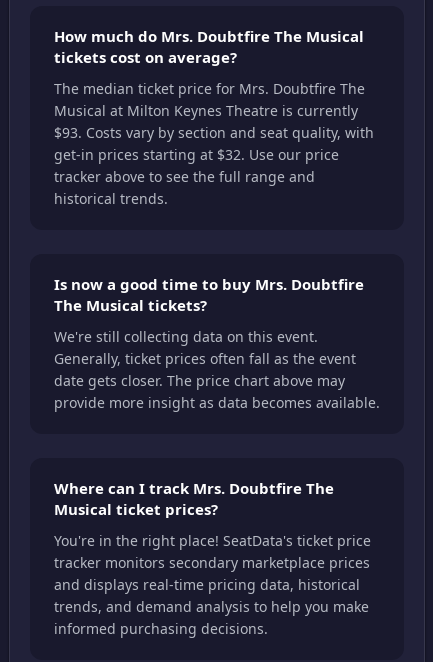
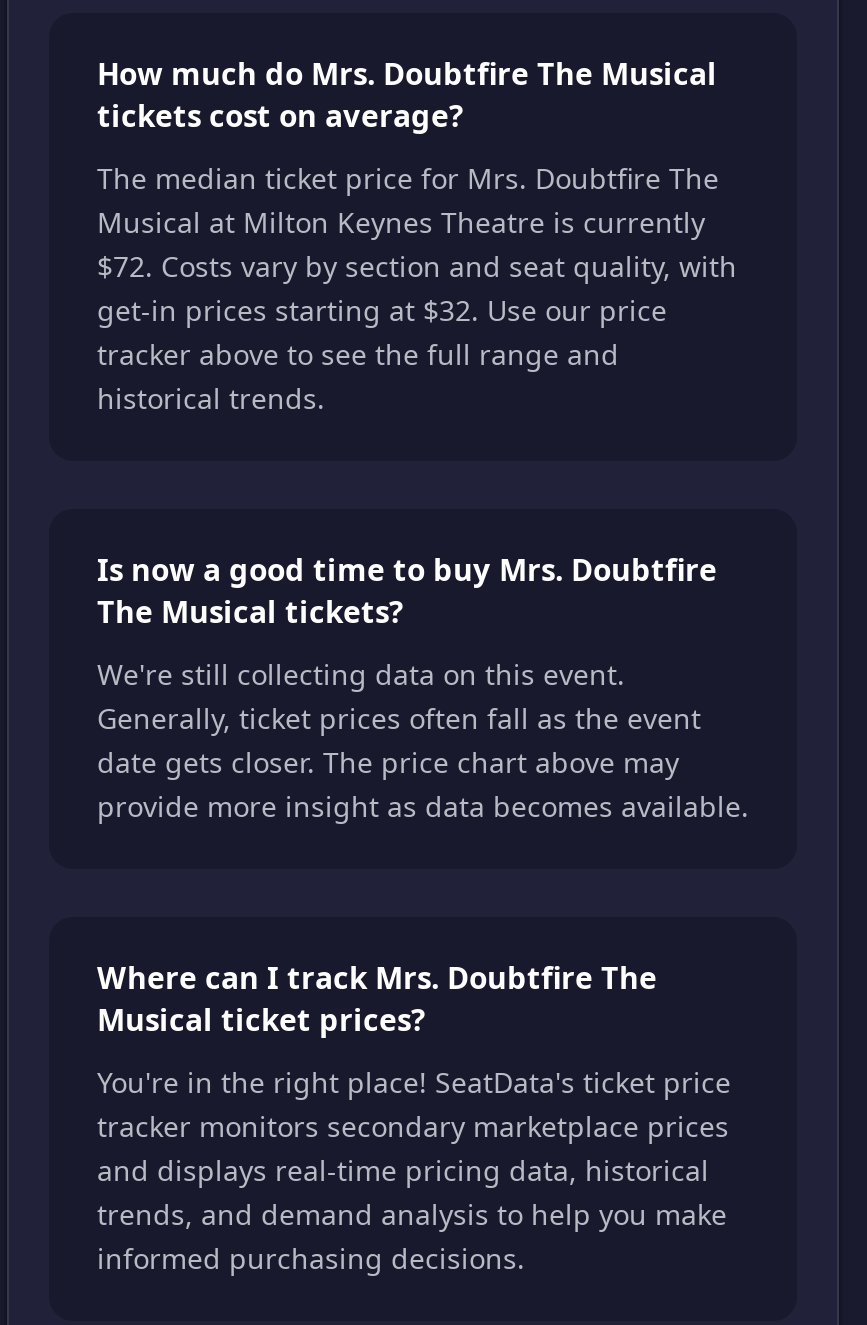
- $93. Costs vary by section and seat quality, with
+ $72. Costs vary by section and seat quality, with
